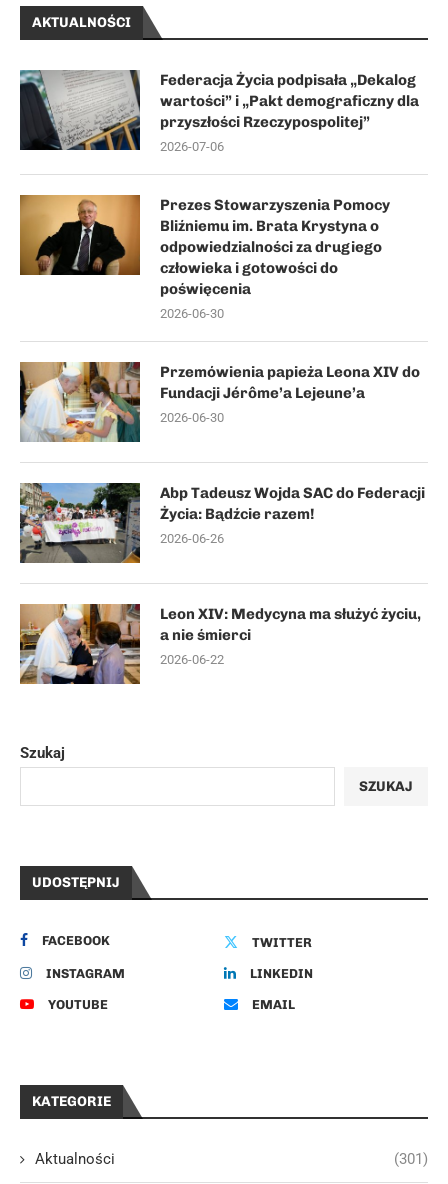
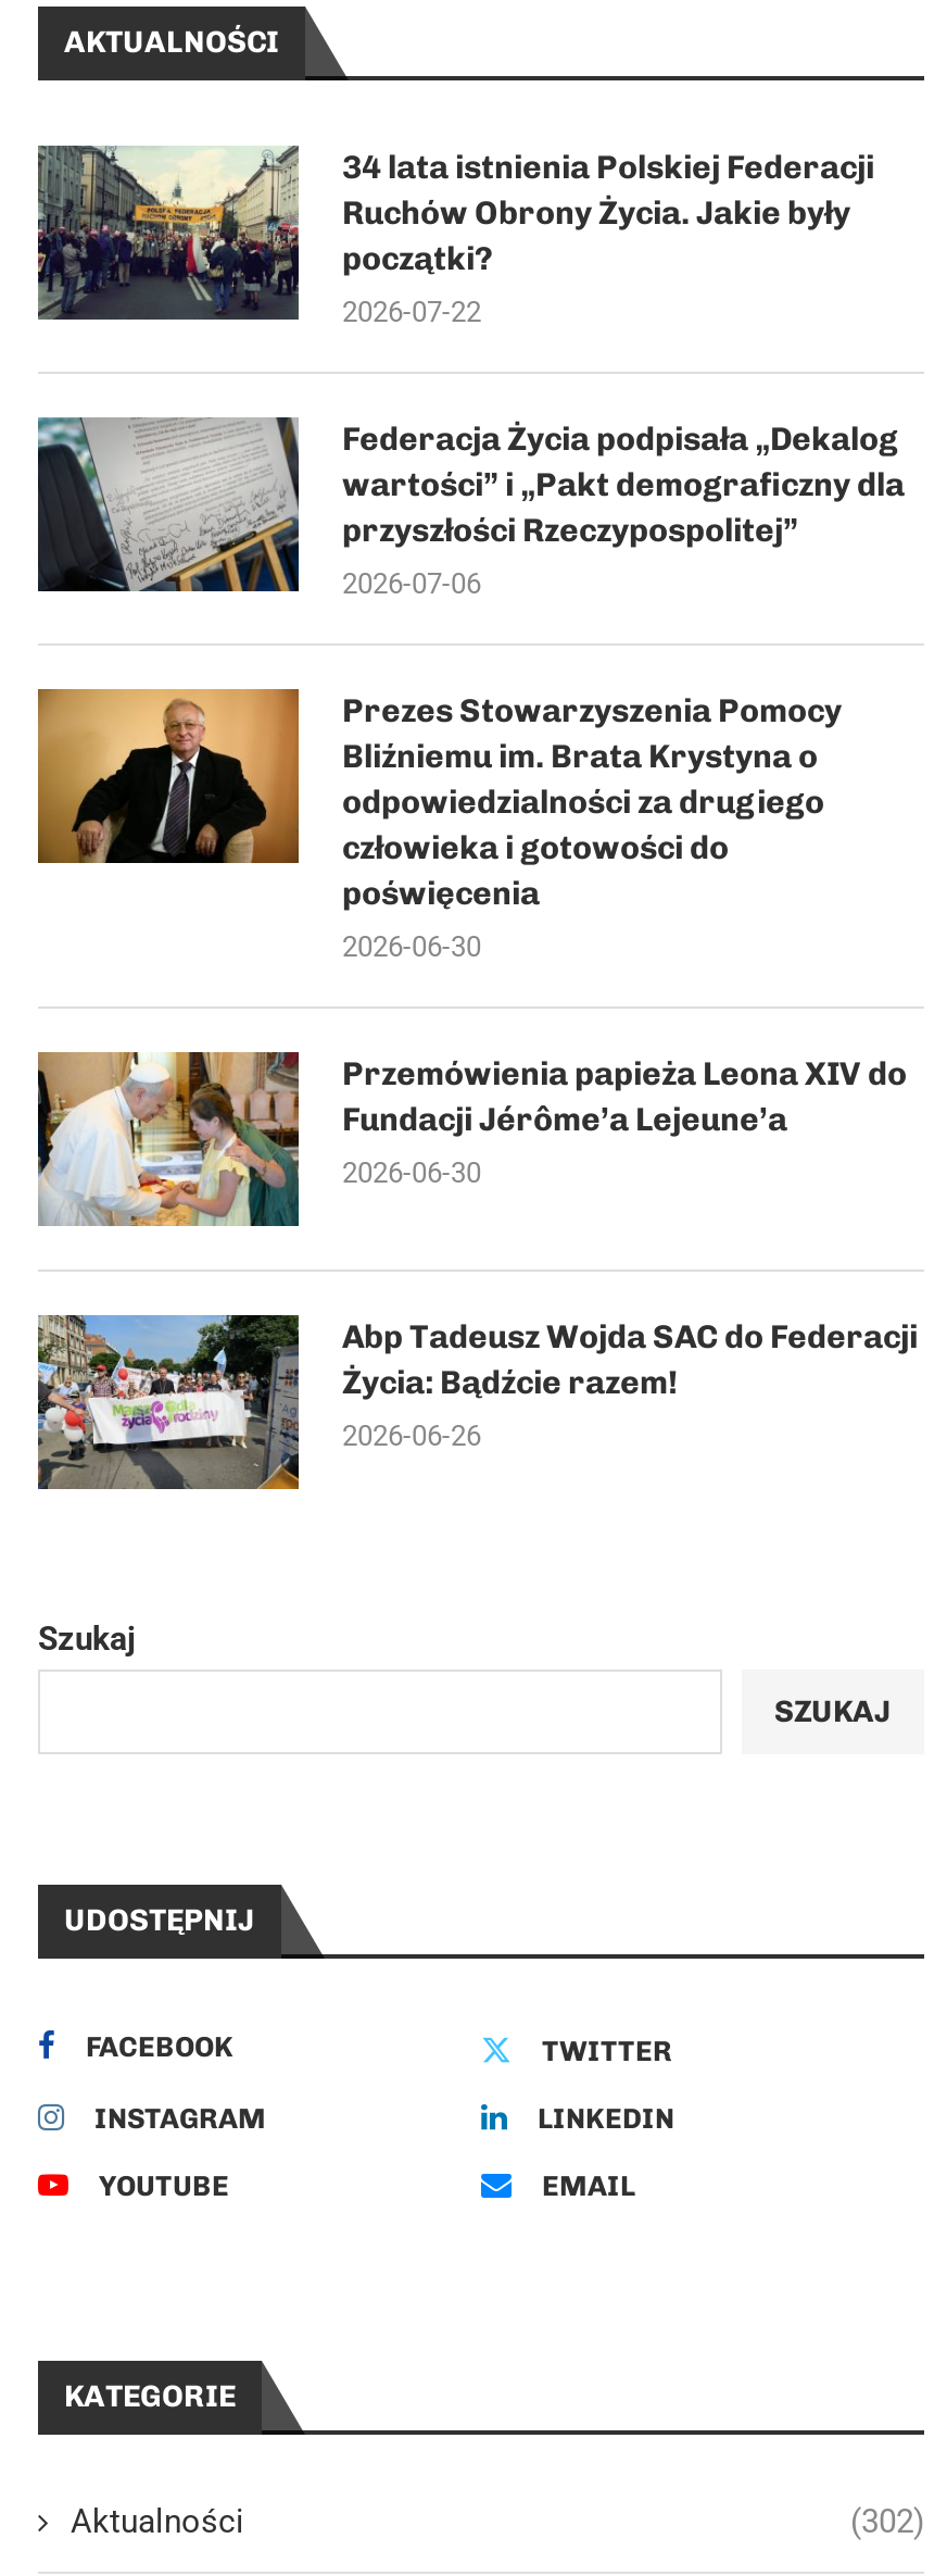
+ [image]
+ 34 lata istnienia Polskiej Federacji
+ Ruchów Obrony Życia. Jakie były
+ początki?
+ 2026-07-22

moved down: [image] | Federacja Życia podpisała „Dekalog | wartości” i „Pakt demograficzny dla | ... | Życia: Bądźcie razem! | 2026-06-26

- [image]
- Leon XIV: Medycyna ma służyć życiu,
- a nie śmierci
- 2026-06-22

- (301)
+ (302)
